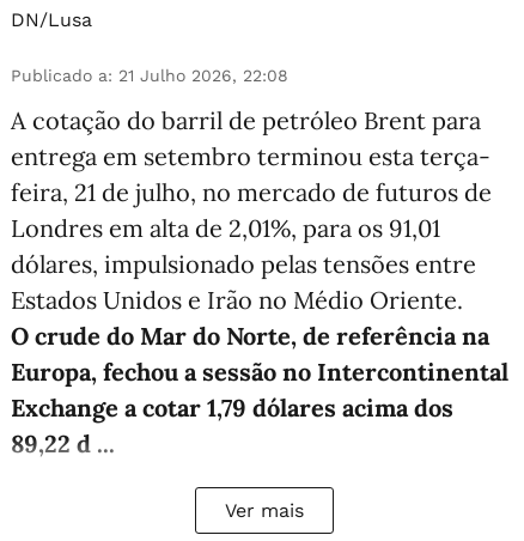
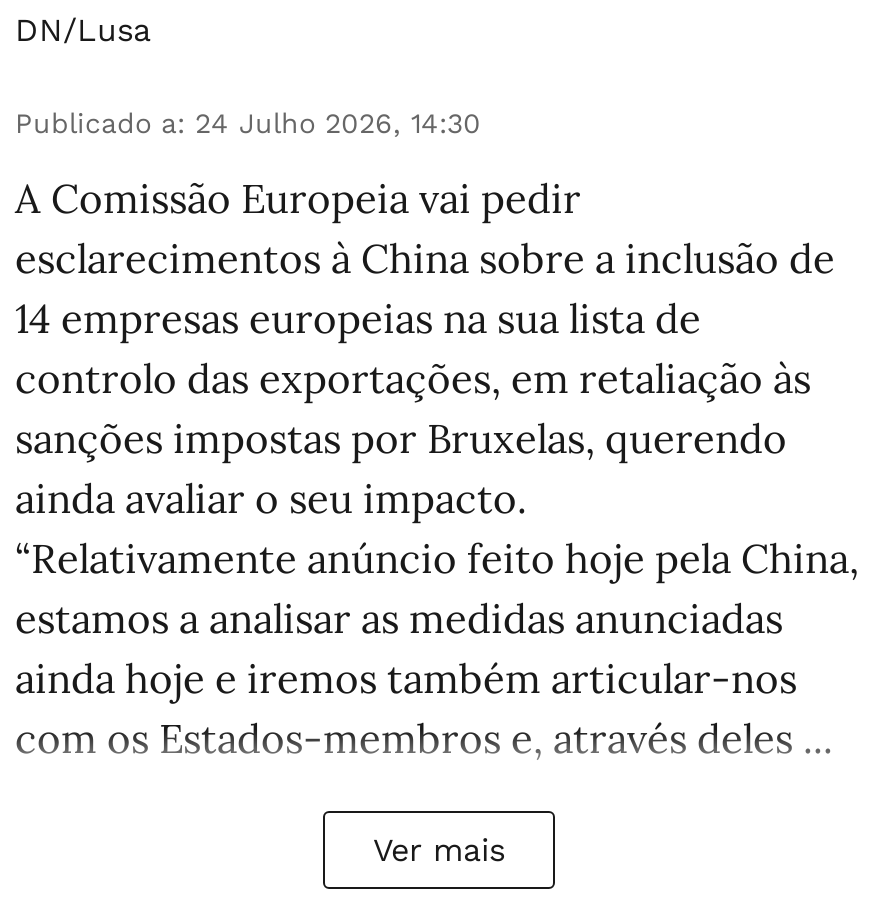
- Publicado a: 21 Julho 2026, 22:08
+ Publicado a: 24 Julho 2026, 14:30

- A cotação do barril de petróleo Brent para
- entrega em setembro terminou esta terça-
- feira, 21 de julho, no mercado de futuros de
- Londres em alta de 2,01%, para os 91,01
- dólares, impulsionado pelas tensões entre
- Estados Unidos e Irão no Médio Oriente.
- O crude do Mar do Norte, de referência na
- Europa, fechou a sessão no Intercontinental
- Exchange a cotar 1,79 dólares acima dos
- 89,22 d ...
+ A Comissão Europeia vai pedir
+ esclarecimentos à China sobre a inclusão de
+ 14 empresas europeias na sua lista de
+ controlo das exportações, em retaliação às
+ sanções impostas por Bruxelas, querendo
+ ainda avaliar o seu impacto.
+ “Relativamente anúncio feito hoje pela China,
+ estamos a analisar as medidas anunciadas
+ ainda hoje e iremos também articular-nos
+ com os Estados-membros e, através deles ...
